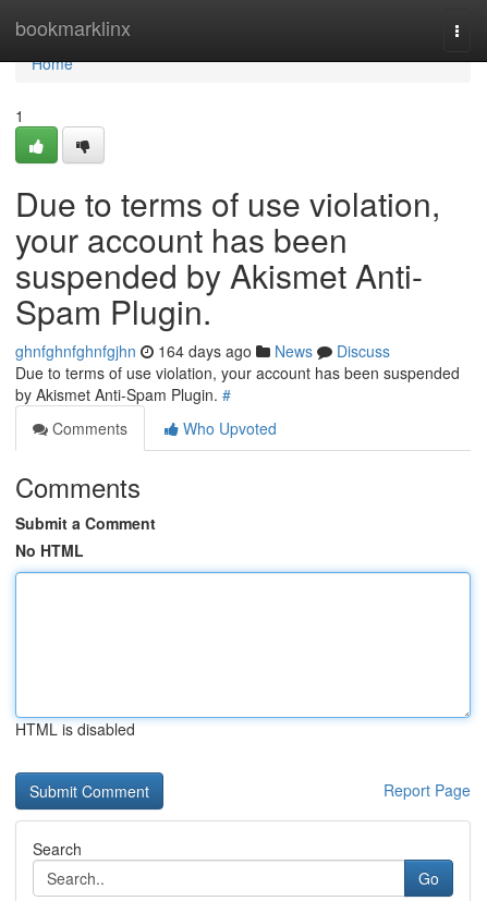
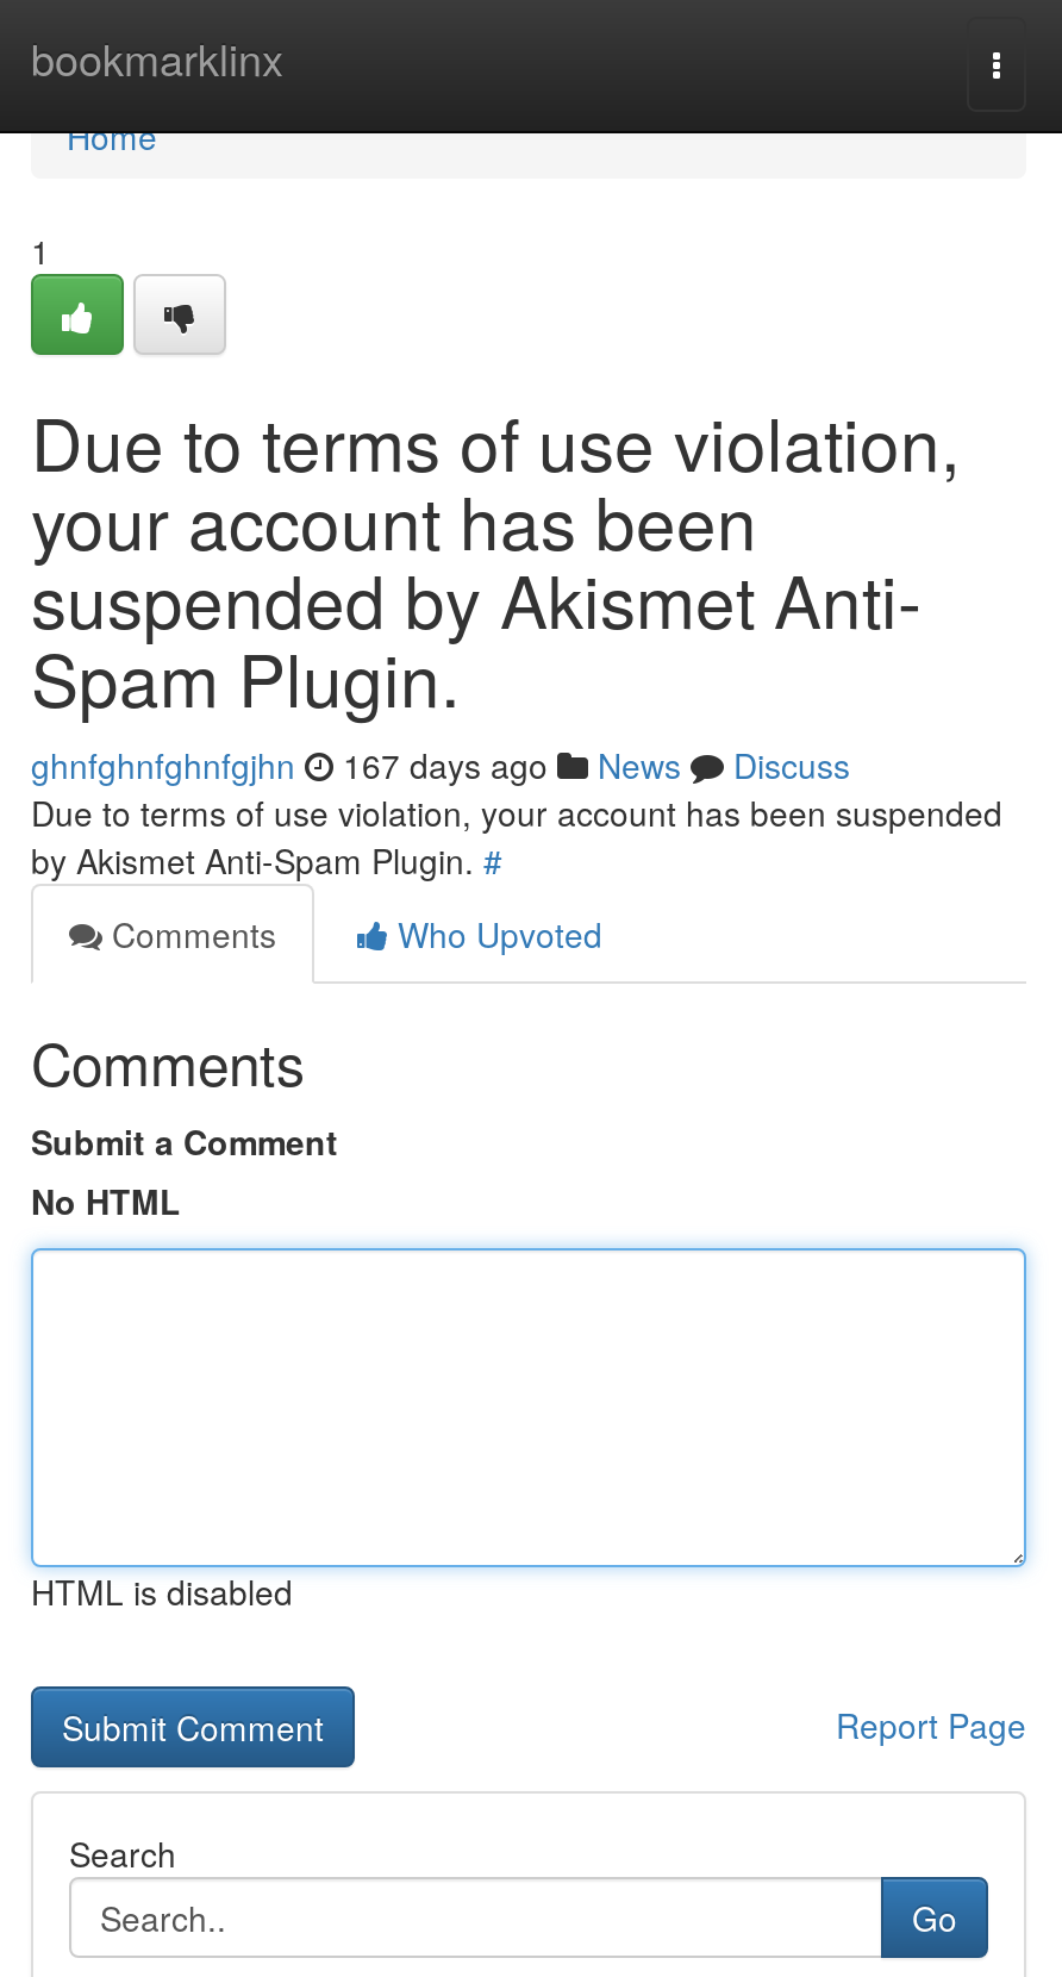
- ghnfghnfghnfgjhn 164 days ago News Discuss
+ ghnfghnfghnfgjhn 167 days ago News Discuss
